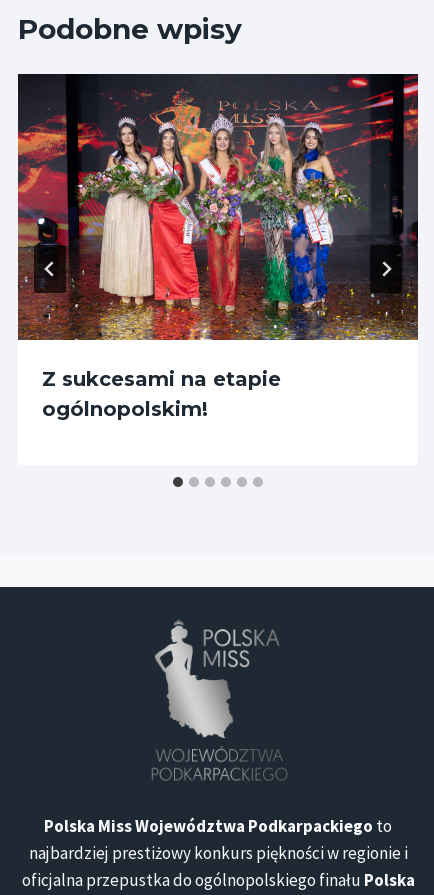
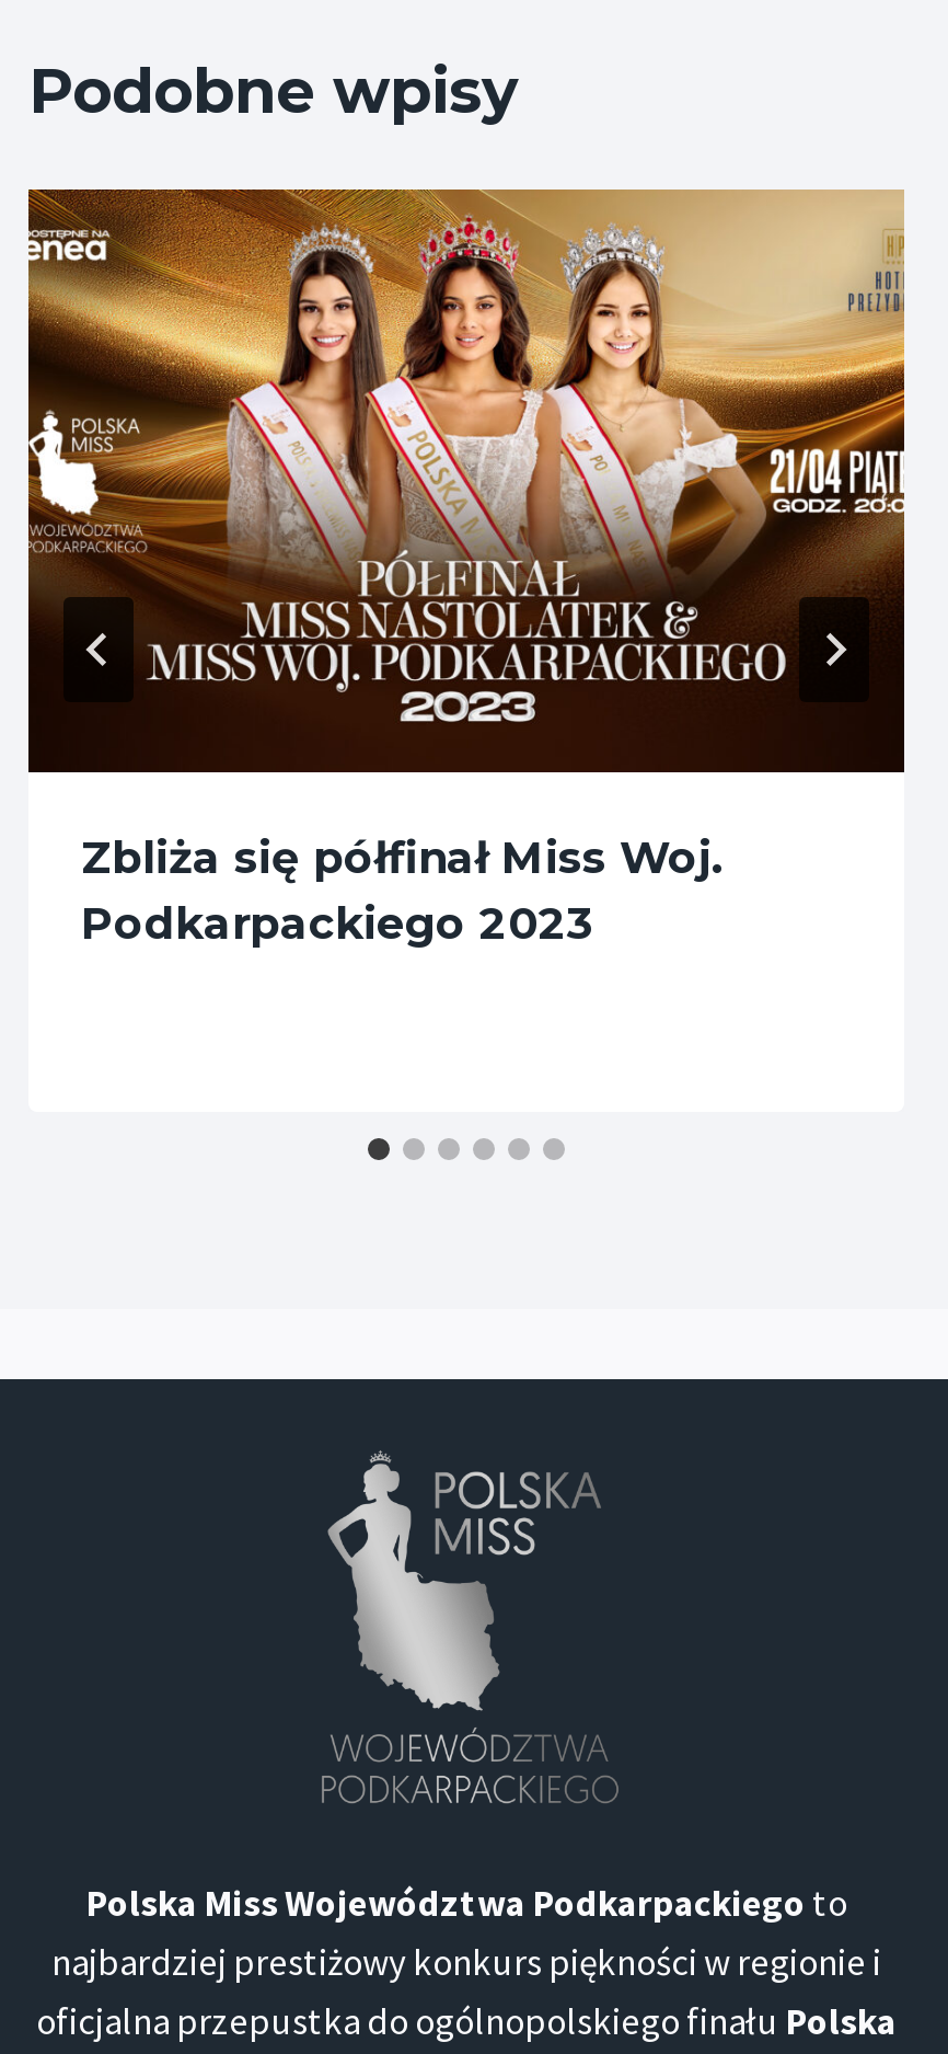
- [image]
- Z sukcesami na etapie
- ogólnopolskim!
+ [image]
+ Zbliża się półfinał Miss Woj.
+ Podkarpackiego 2023
